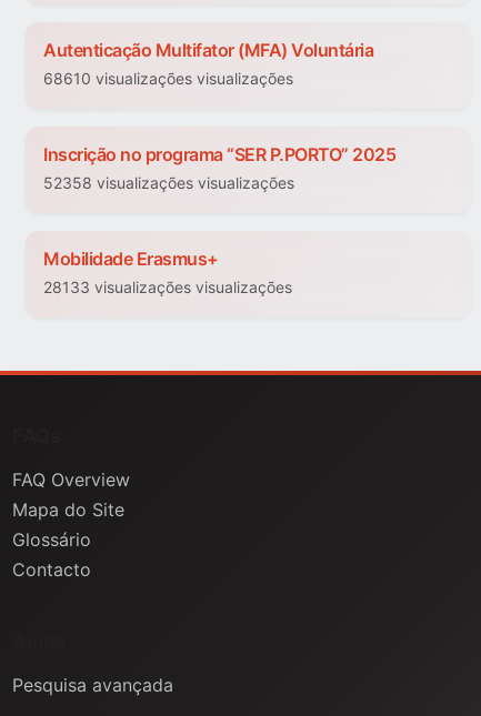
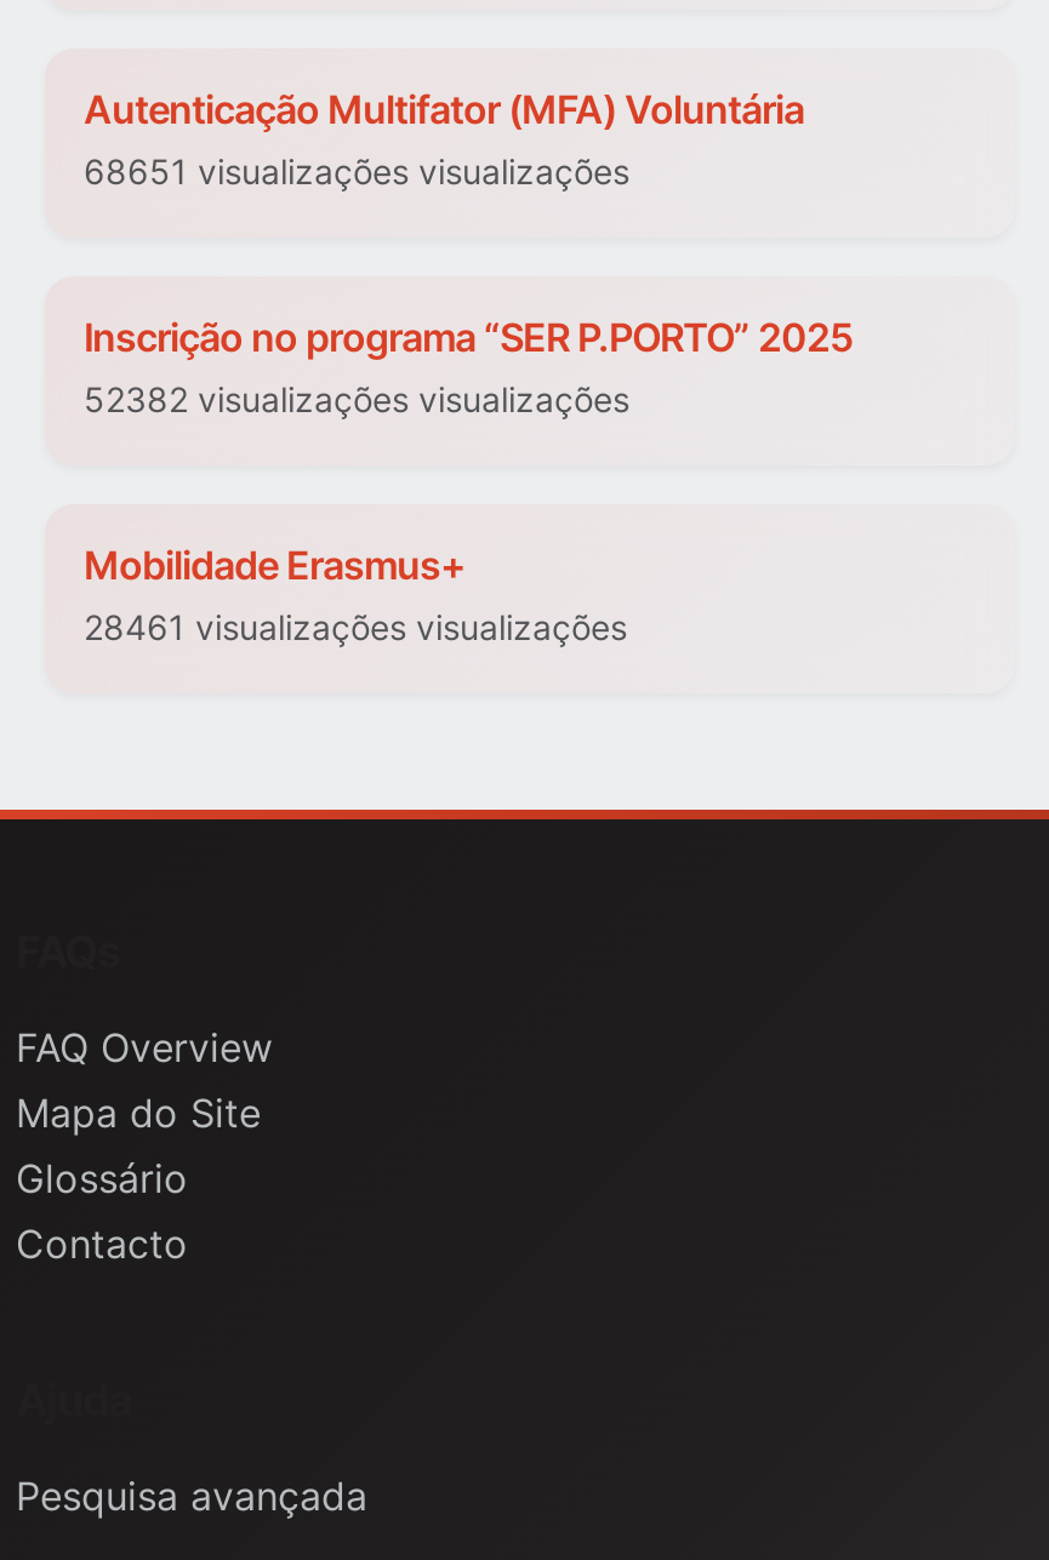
- 68610 visualizações visualizações
+ 68651 visualizações visualizações

- 52358 visualizações visualizações
+ 52382 visualizações visualizações

- 28133 visualizações visualizações
+ 28461 visualizações visualizações
